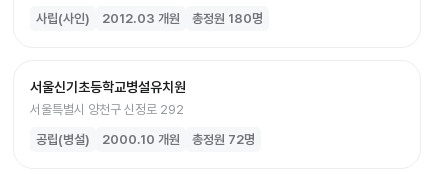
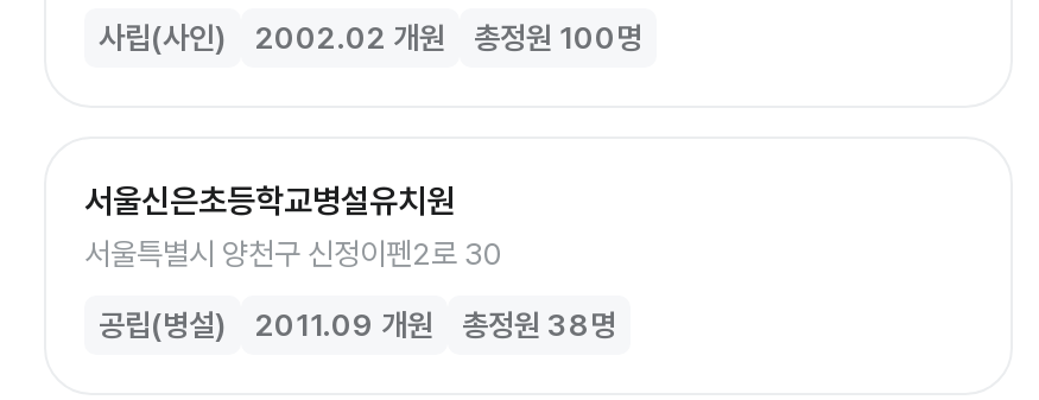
- 2012.03 개원
- 총정원 180명
+ 2002.02 개원
+ 총정원 100명

- 서울신기초등학교병설유치원
- 서울특별시 양천구 신정로 292
+ 서울신은초등학교병설유치원
+ 서울특별시 양천구 신정이펜2로 30

- 2000.10 개원
- 총정원 72명
+ 2011.09 개원
+ 총정원 38명
